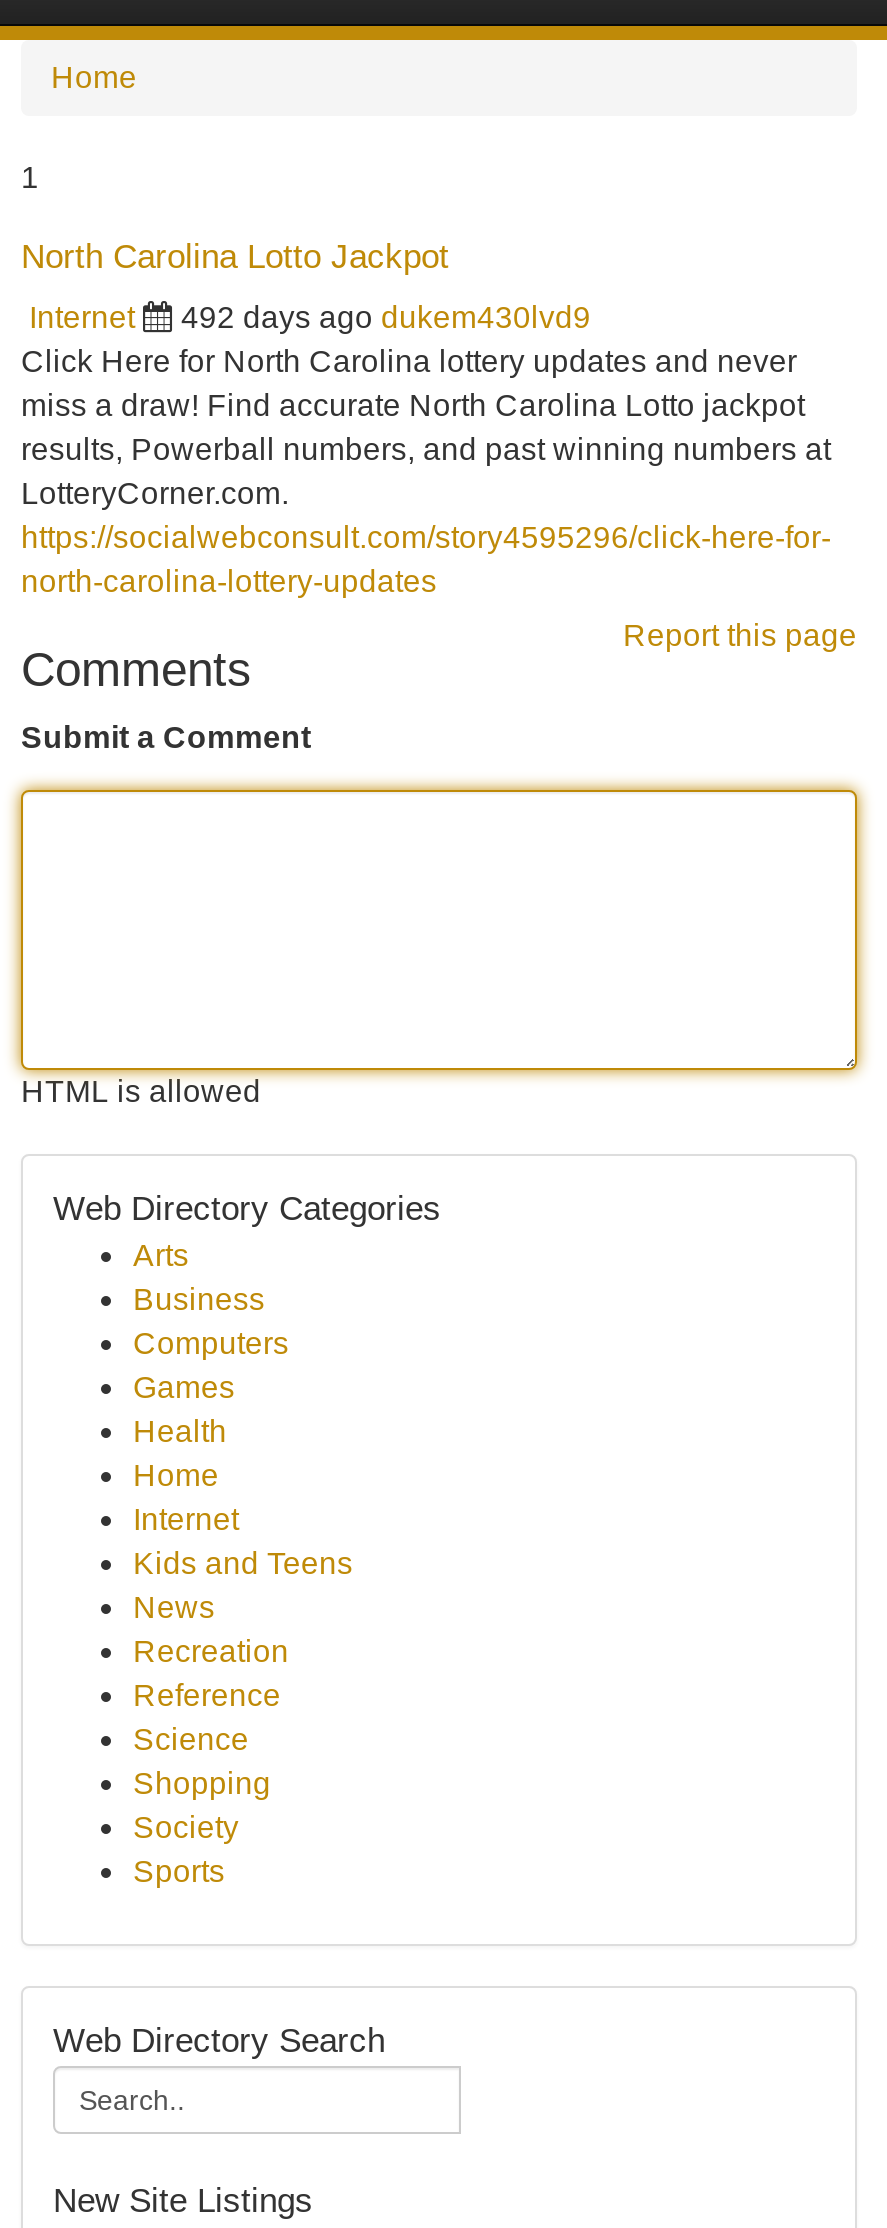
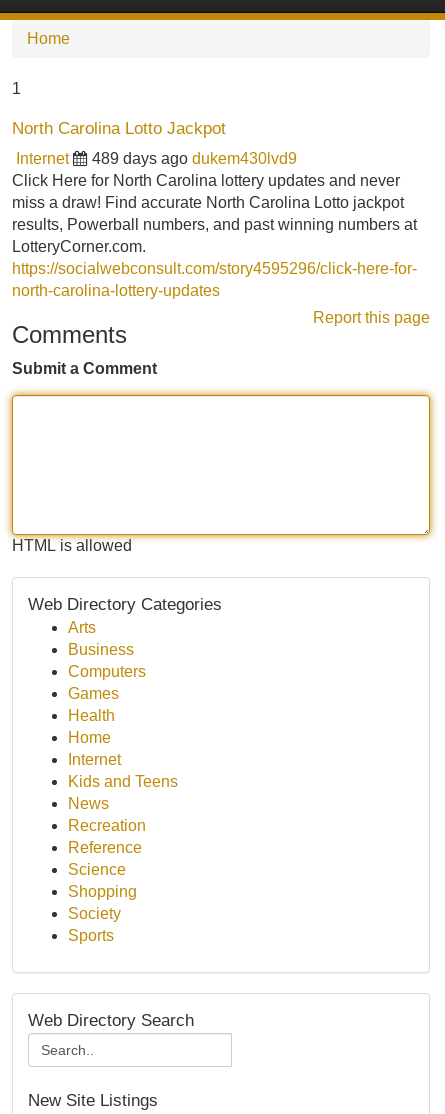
- 492 days ago dukem430lvd9
+ 489 days ago dukem430lvd9
